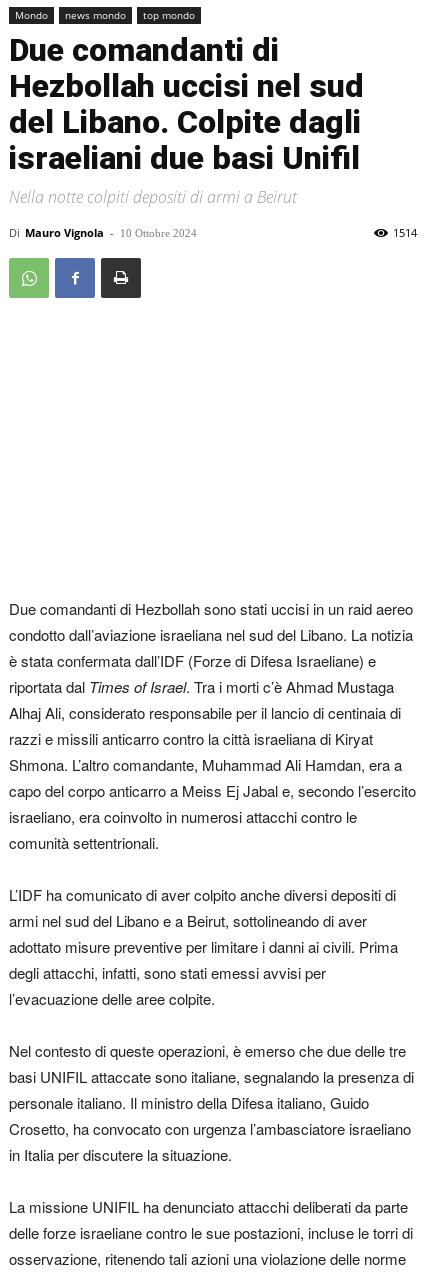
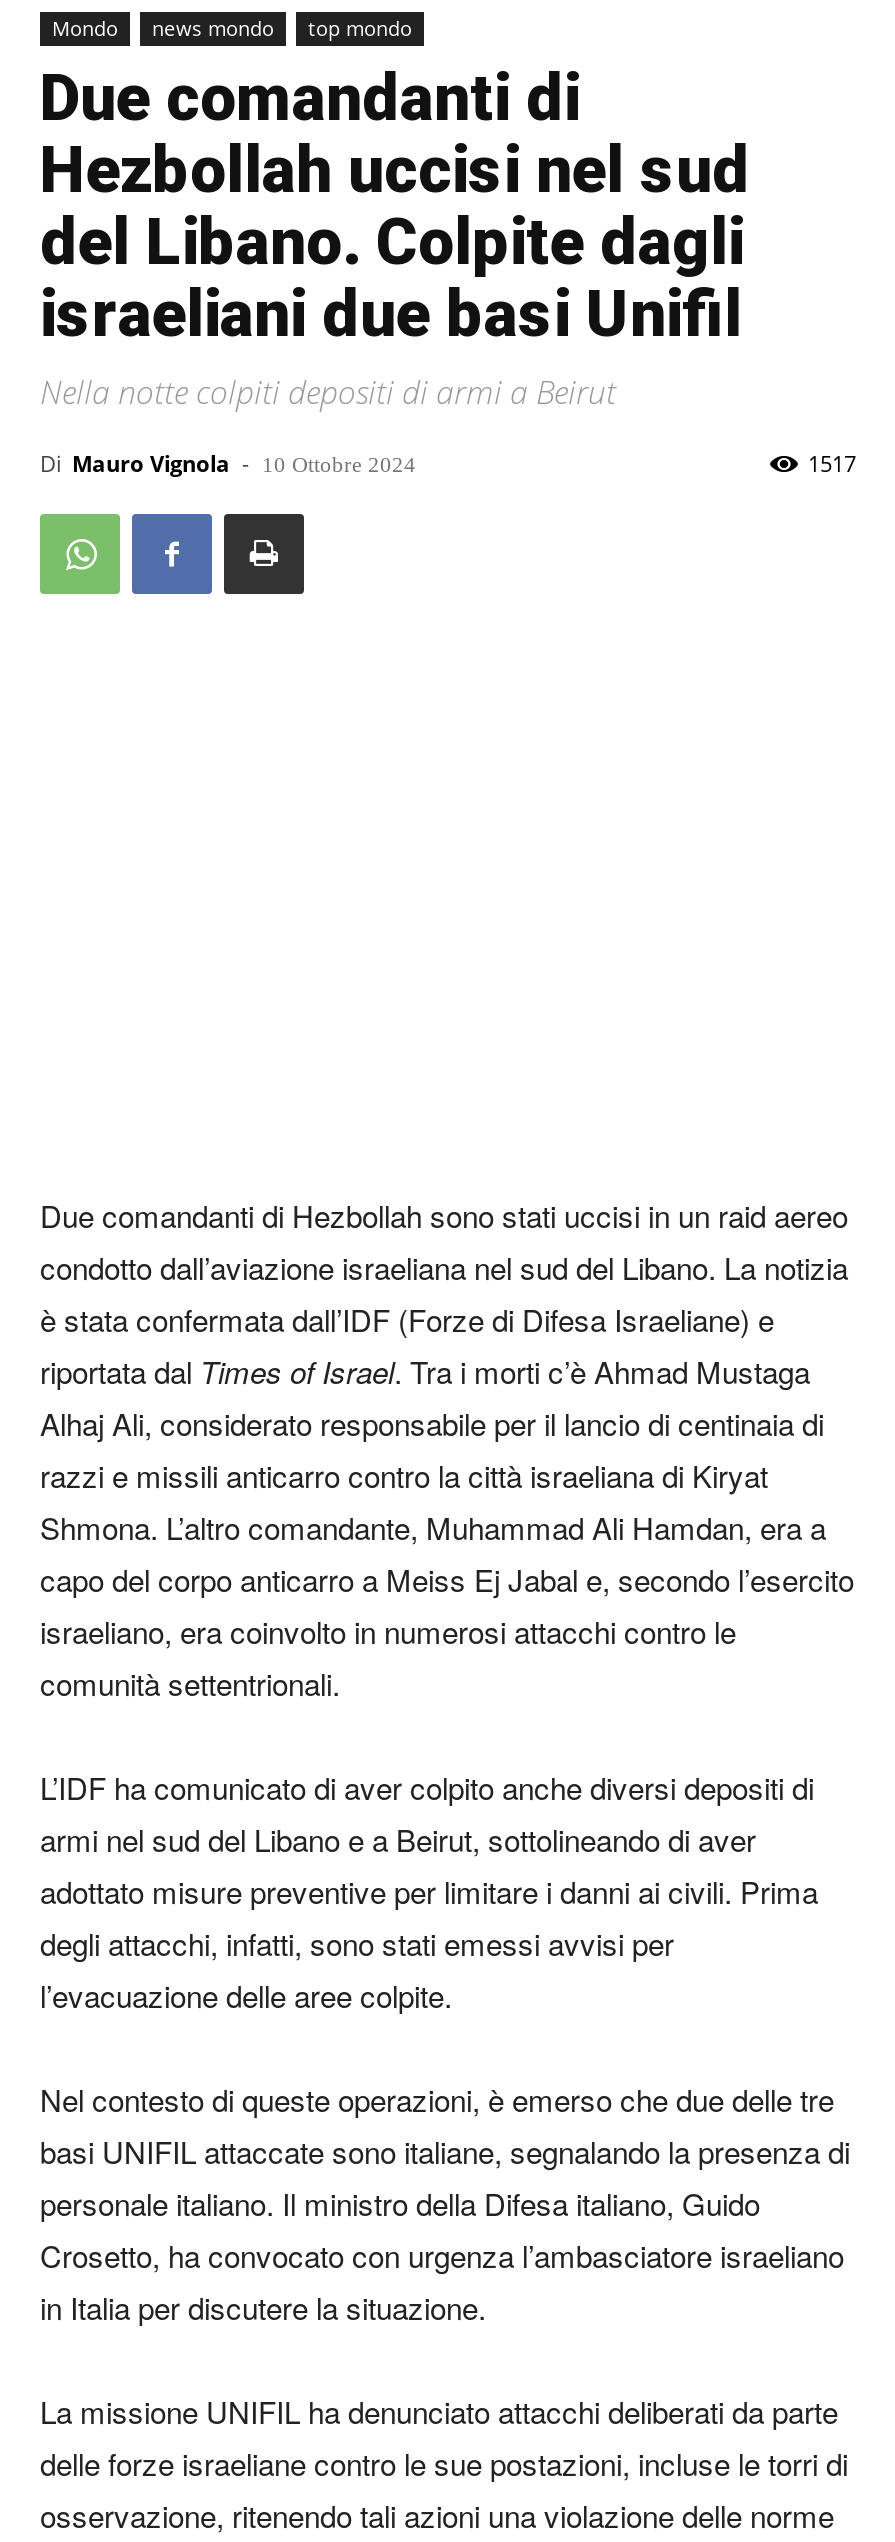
- 1514
+ 1517
